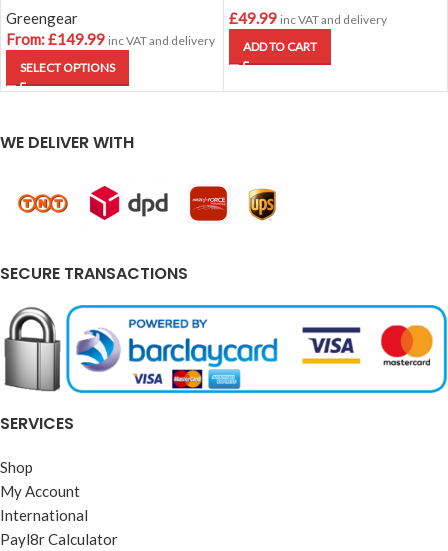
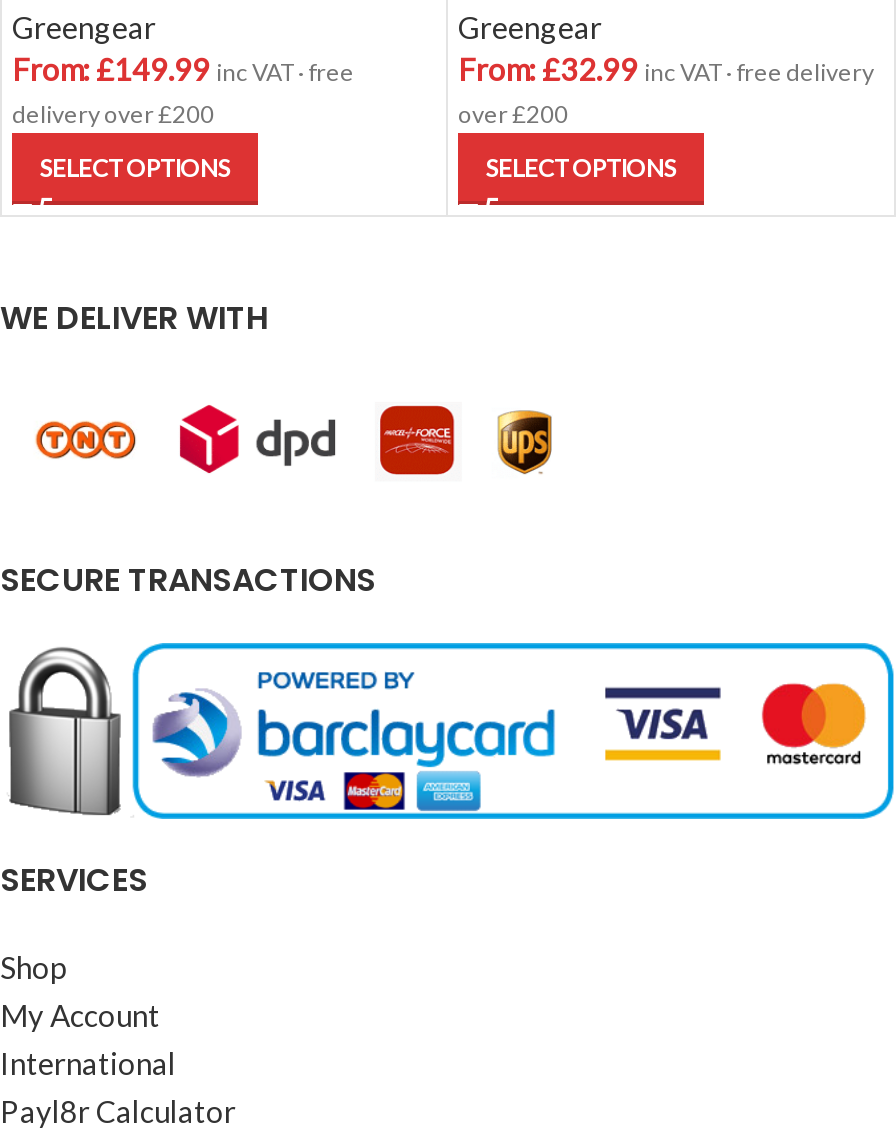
- £49.99 inc VAT and delivery
+ Greengear
+ From: £32.99 inc VAT · free delivery
+ over £200

- From:£149.99 inc VAT and delivery
+ From: £149.99 inc VAT · free
+ delivery over £200

- ADD TO CART
+ SELECT OPTIONS
